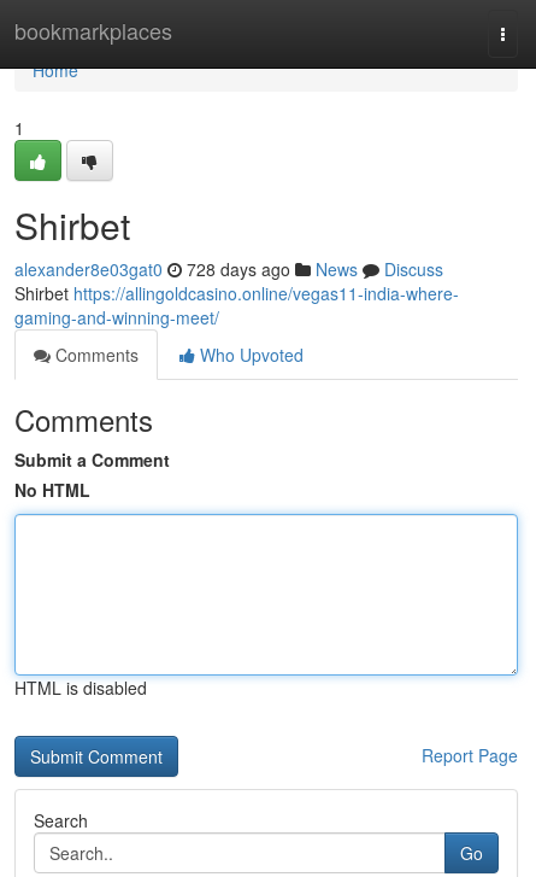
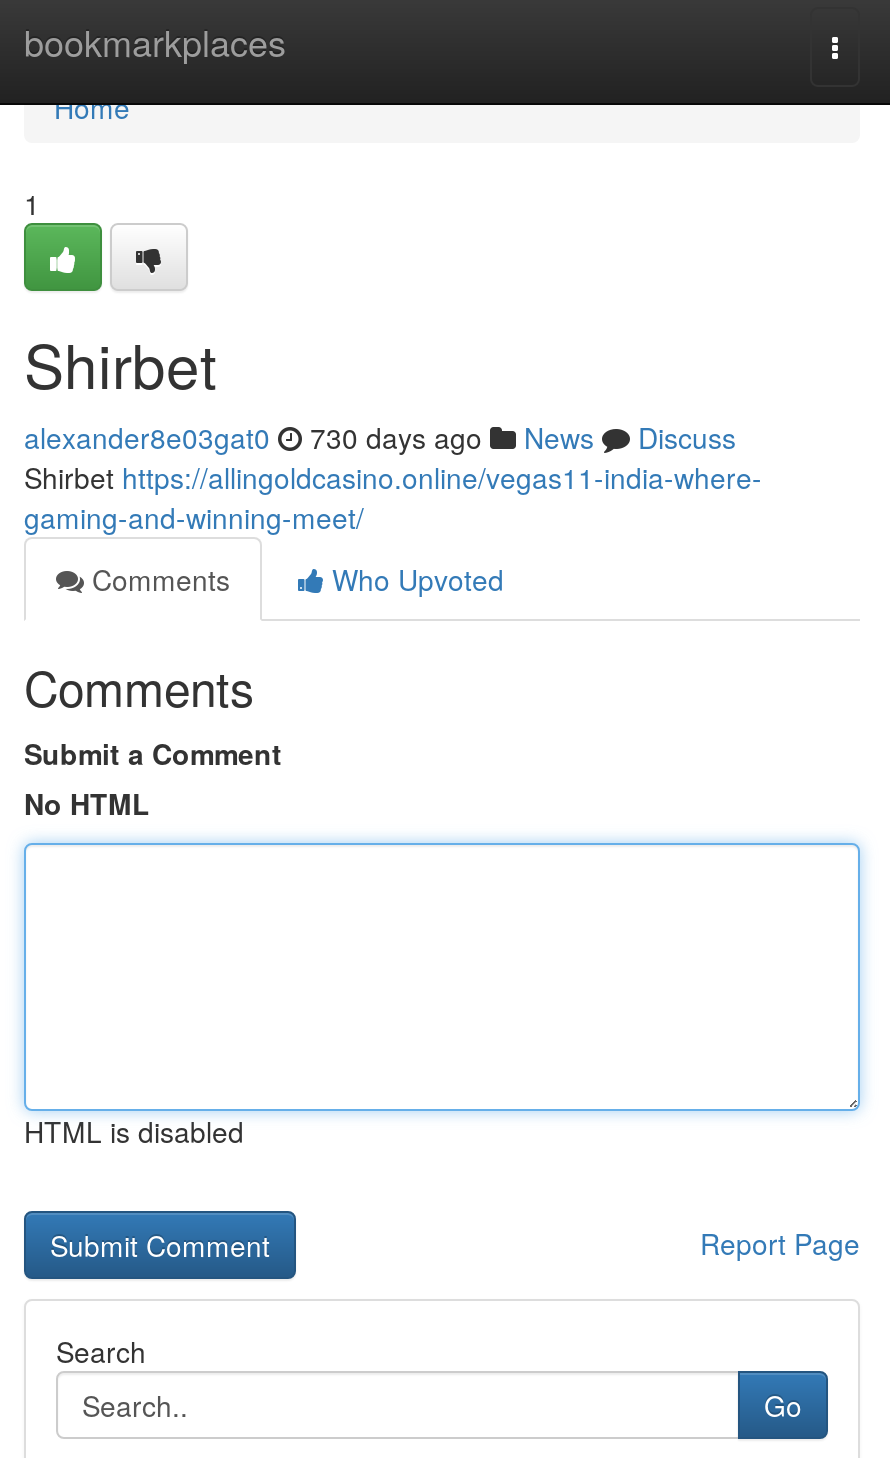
- alexander8e03gat0 728 days ago News Discuss
+ alexander8e03gat0 730 days ago News Discuss
